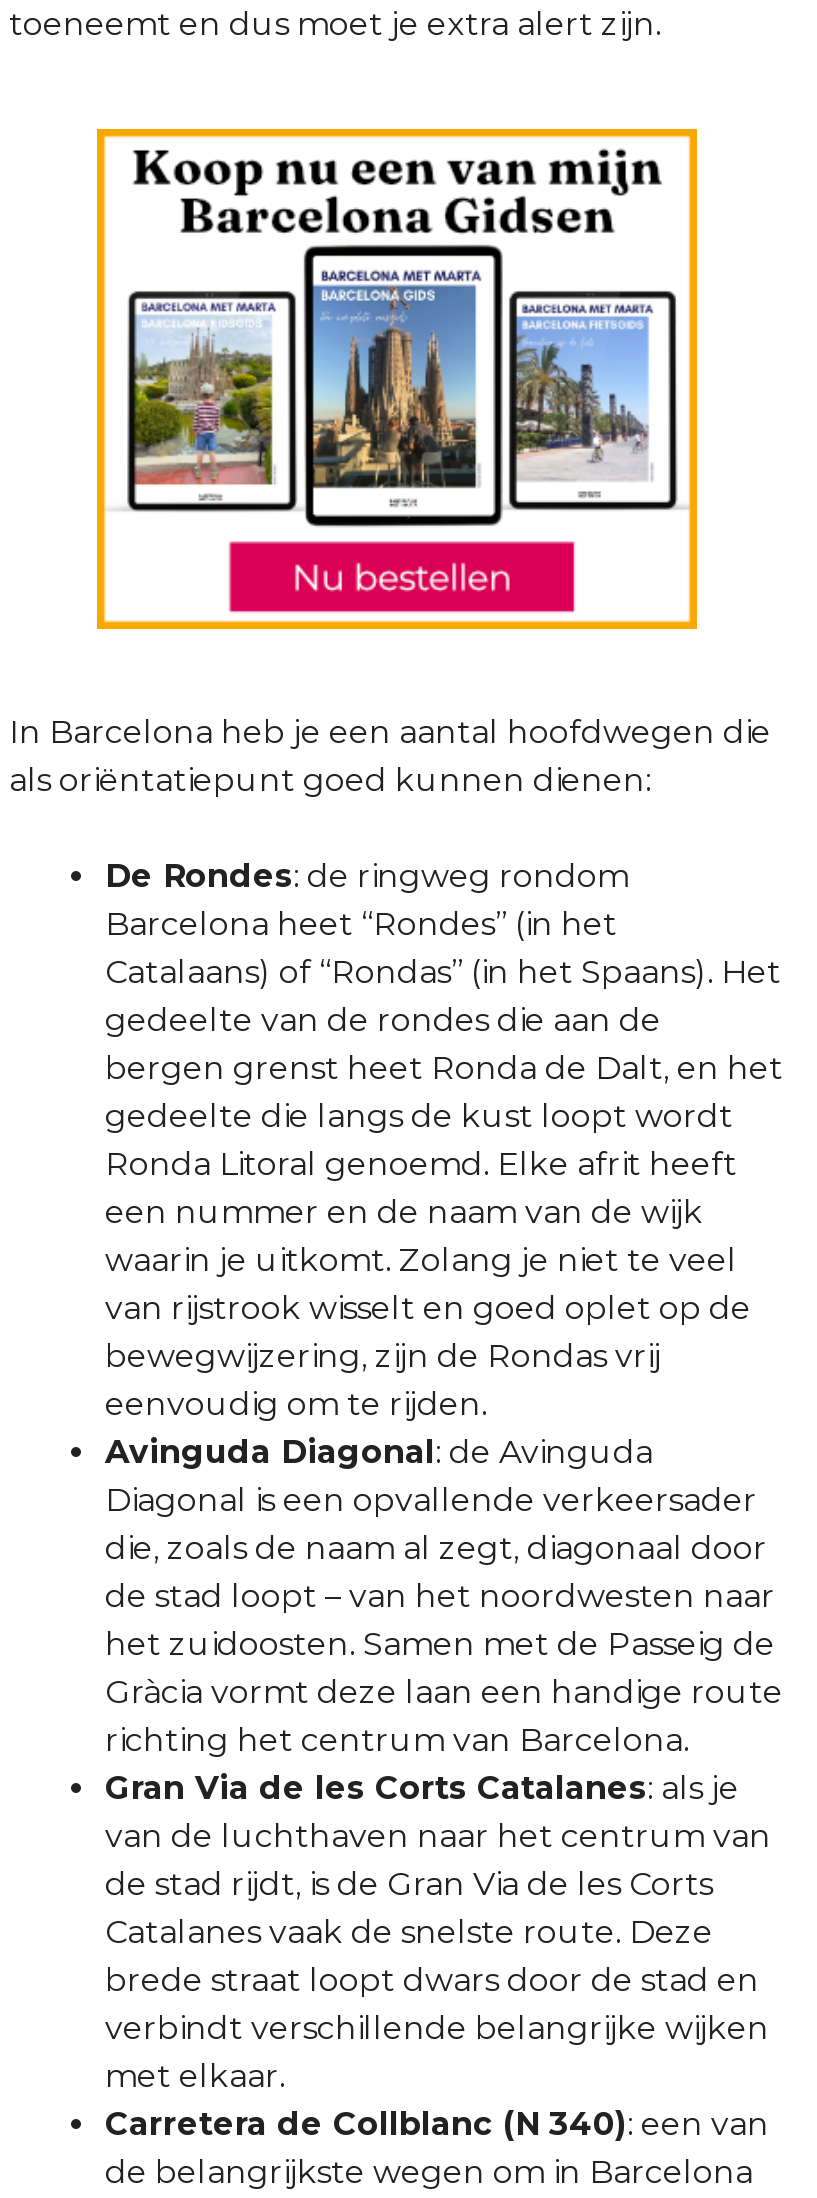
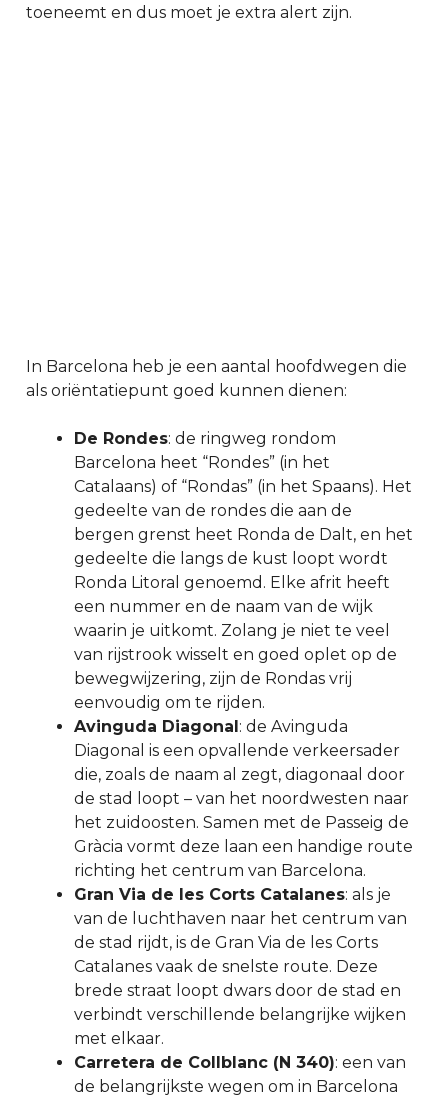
- [image]
